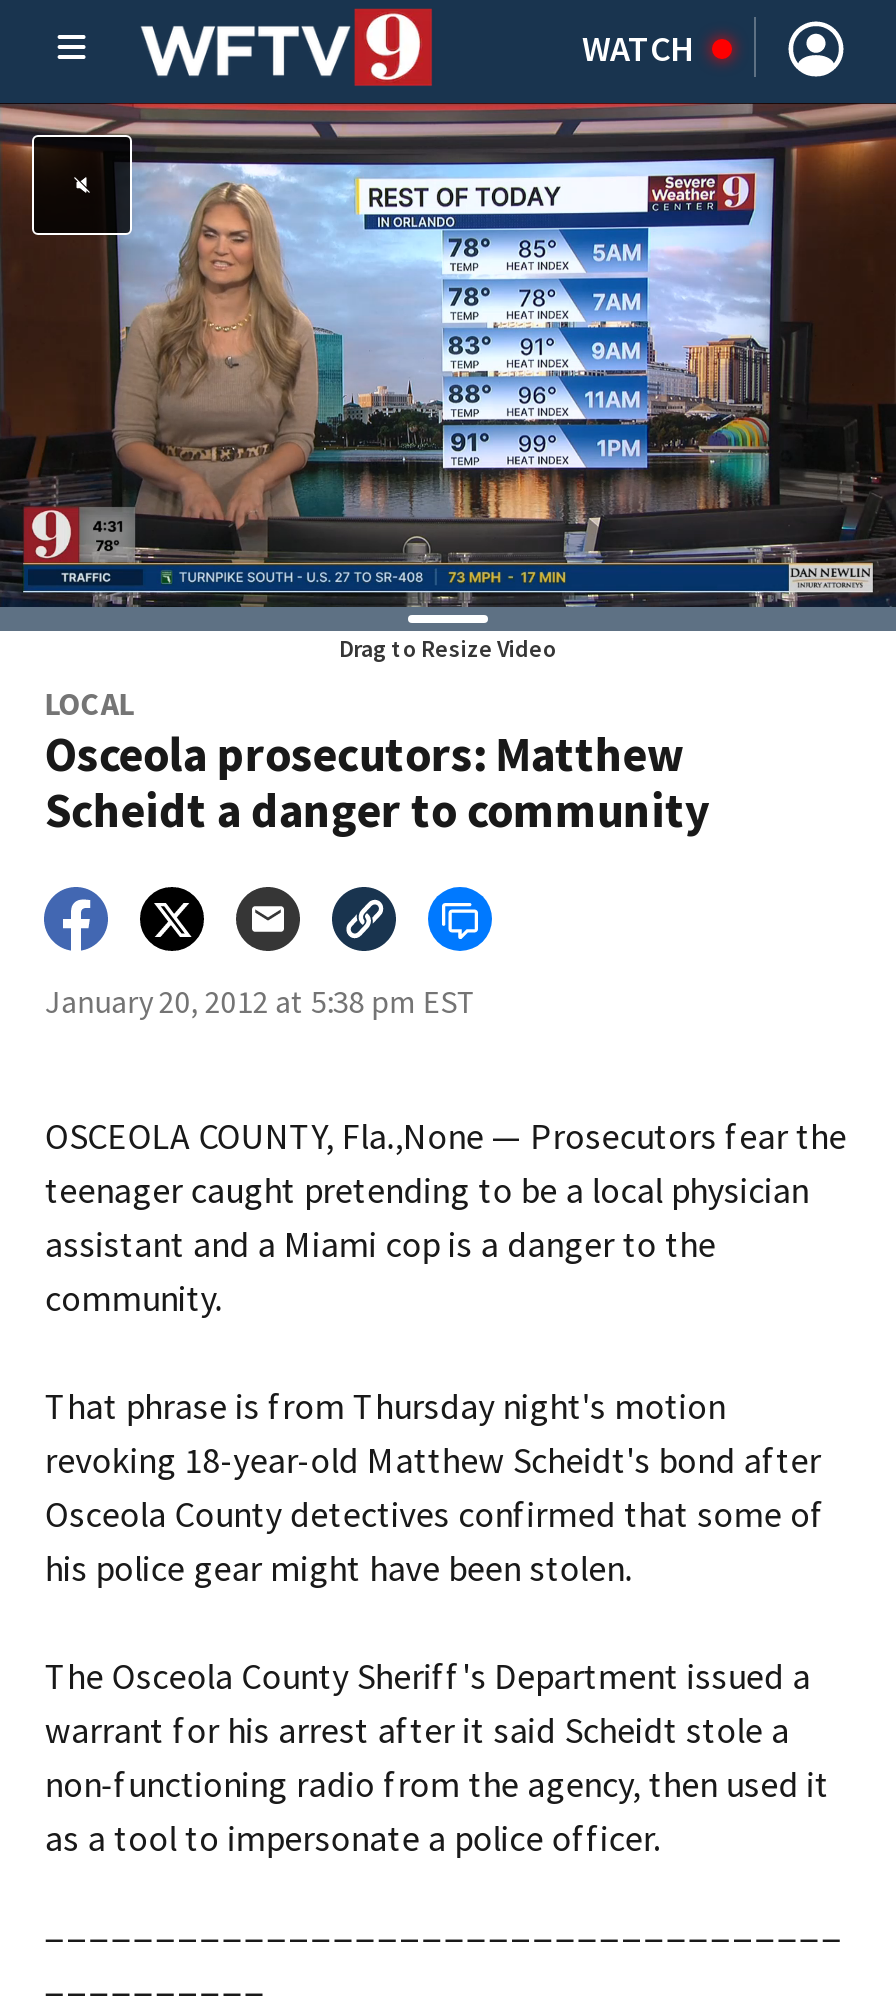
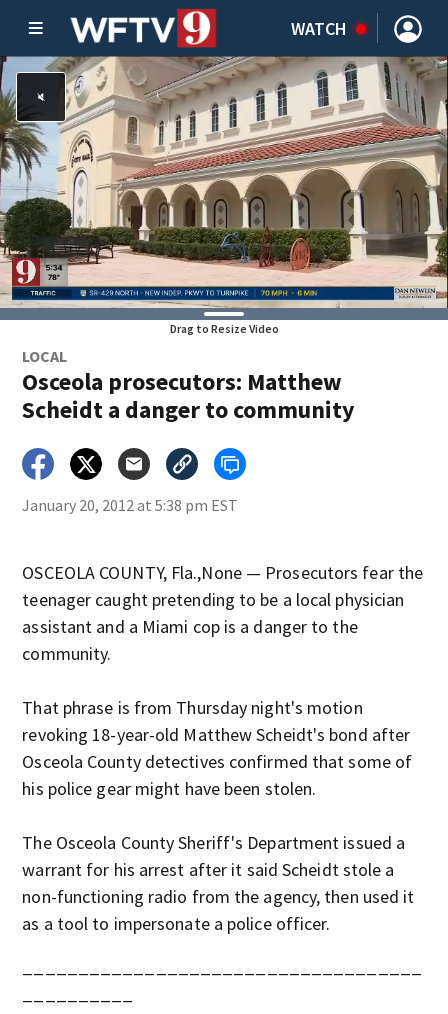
- [image]
+ [image]
